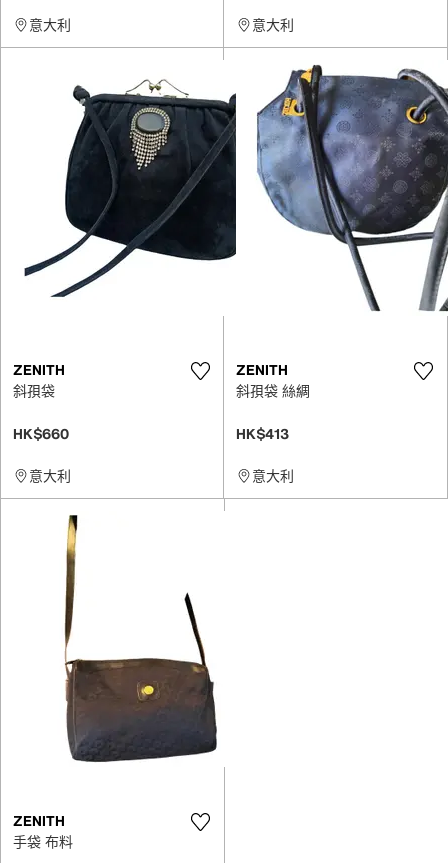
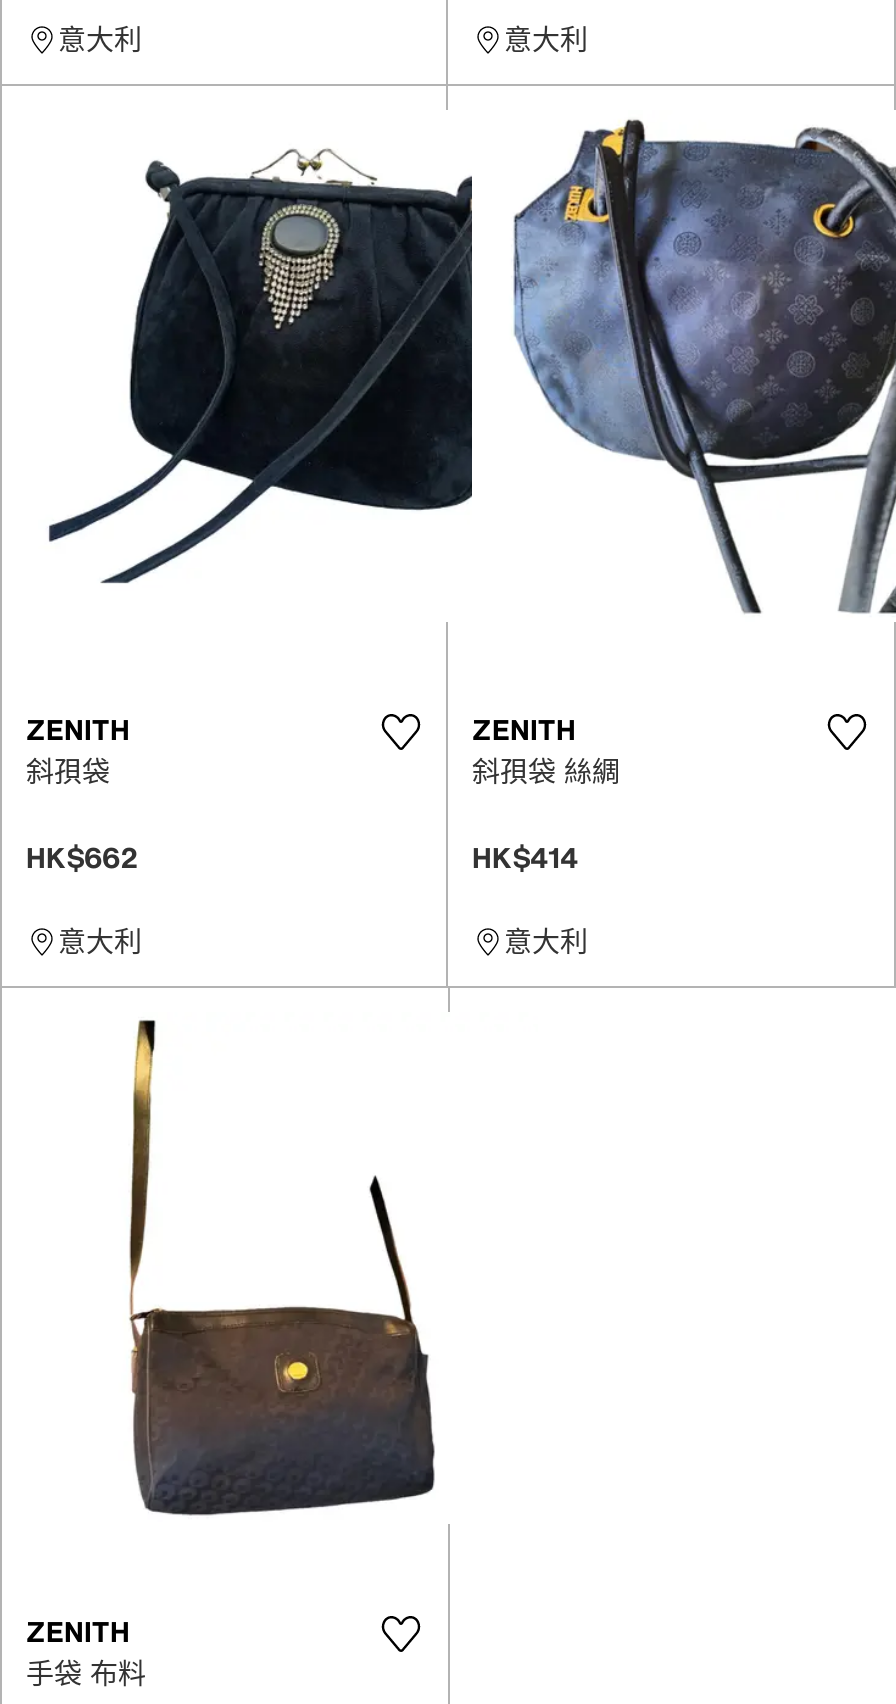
- HK$660
+ HK$662

- HK$413
+ HK$414
